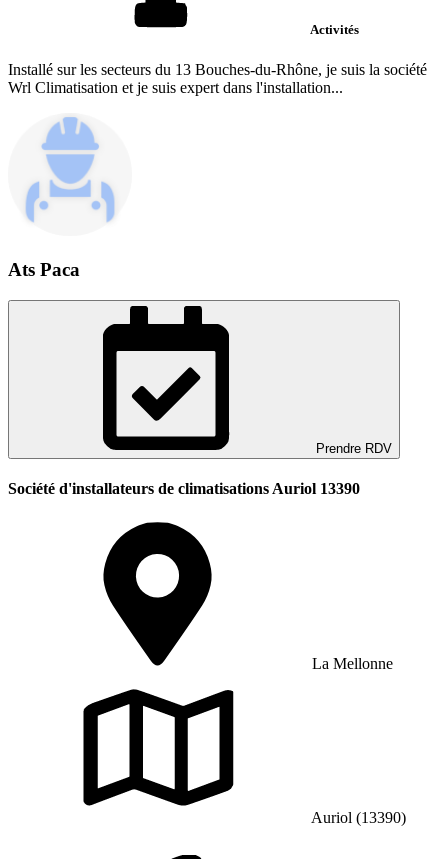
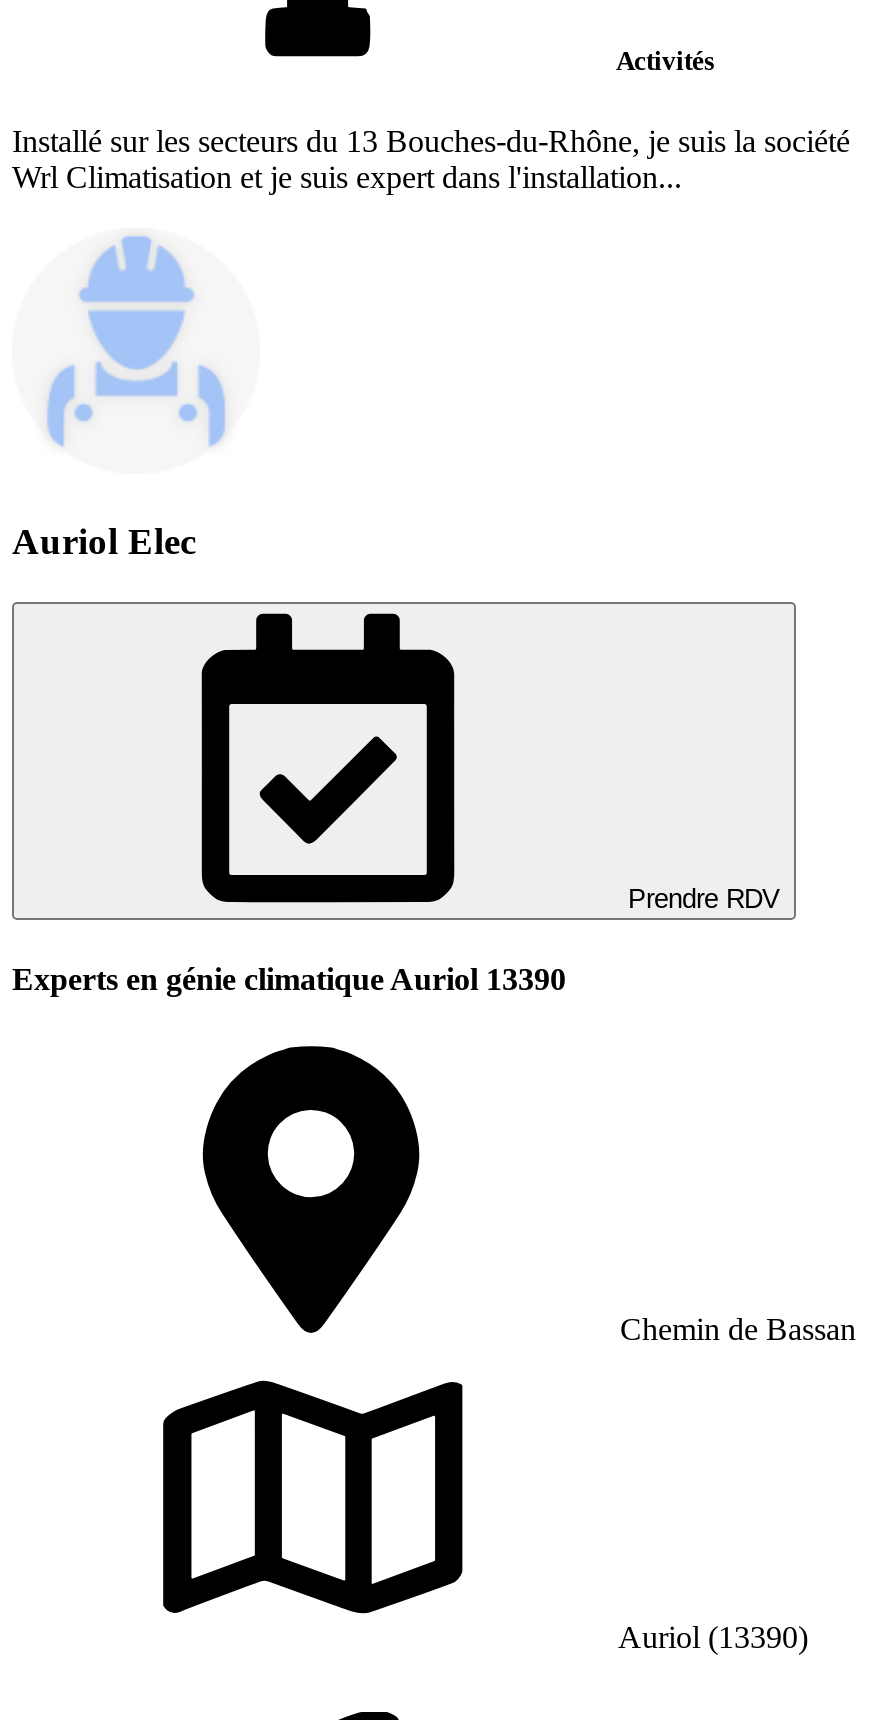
- Ats Paca
+ Auriol Elec

- Société d'installateurs de climatisations Auriol 13390
+ Experts en génie climatique Auriol 13390

- La Mellonne
+ Chemin de Bassan
